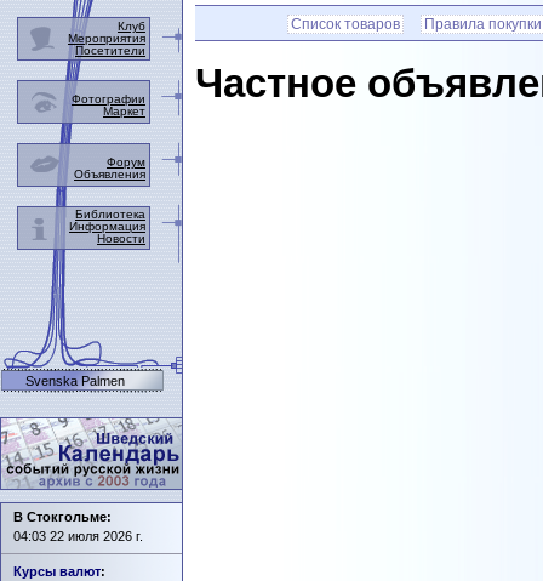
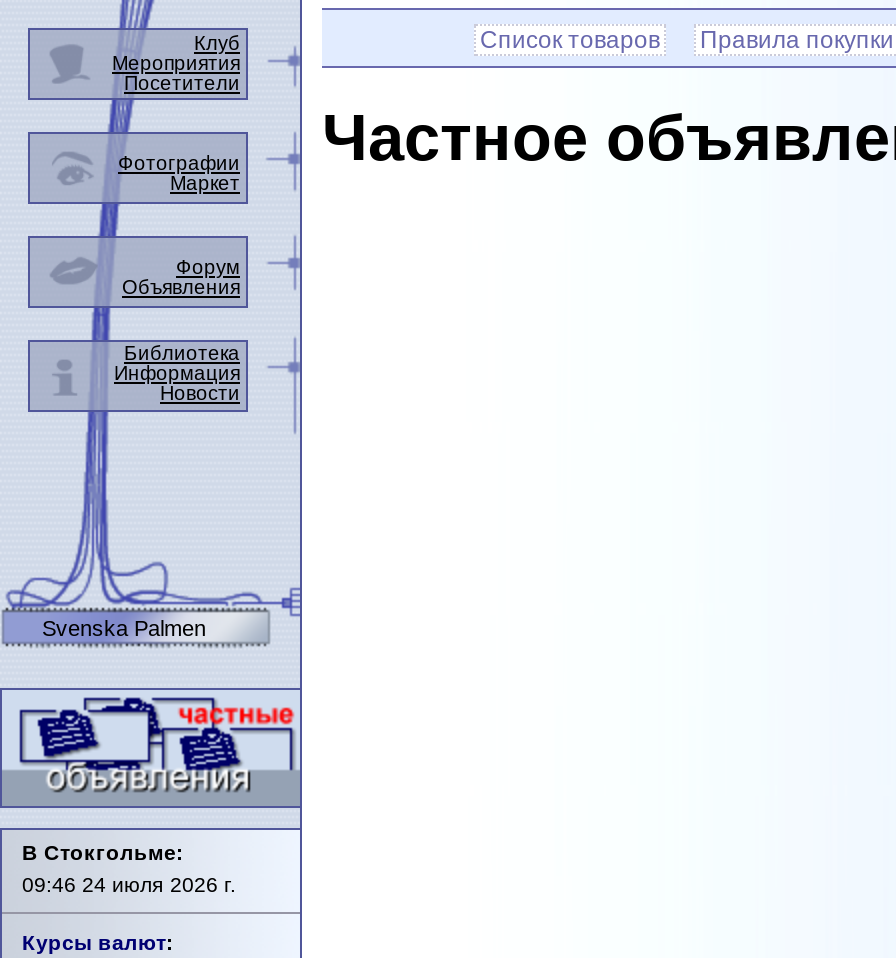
- [image]
- 04:03 22 июля 2026 г.
+ [image]
+ 09:46 24 июля 2026 г.
